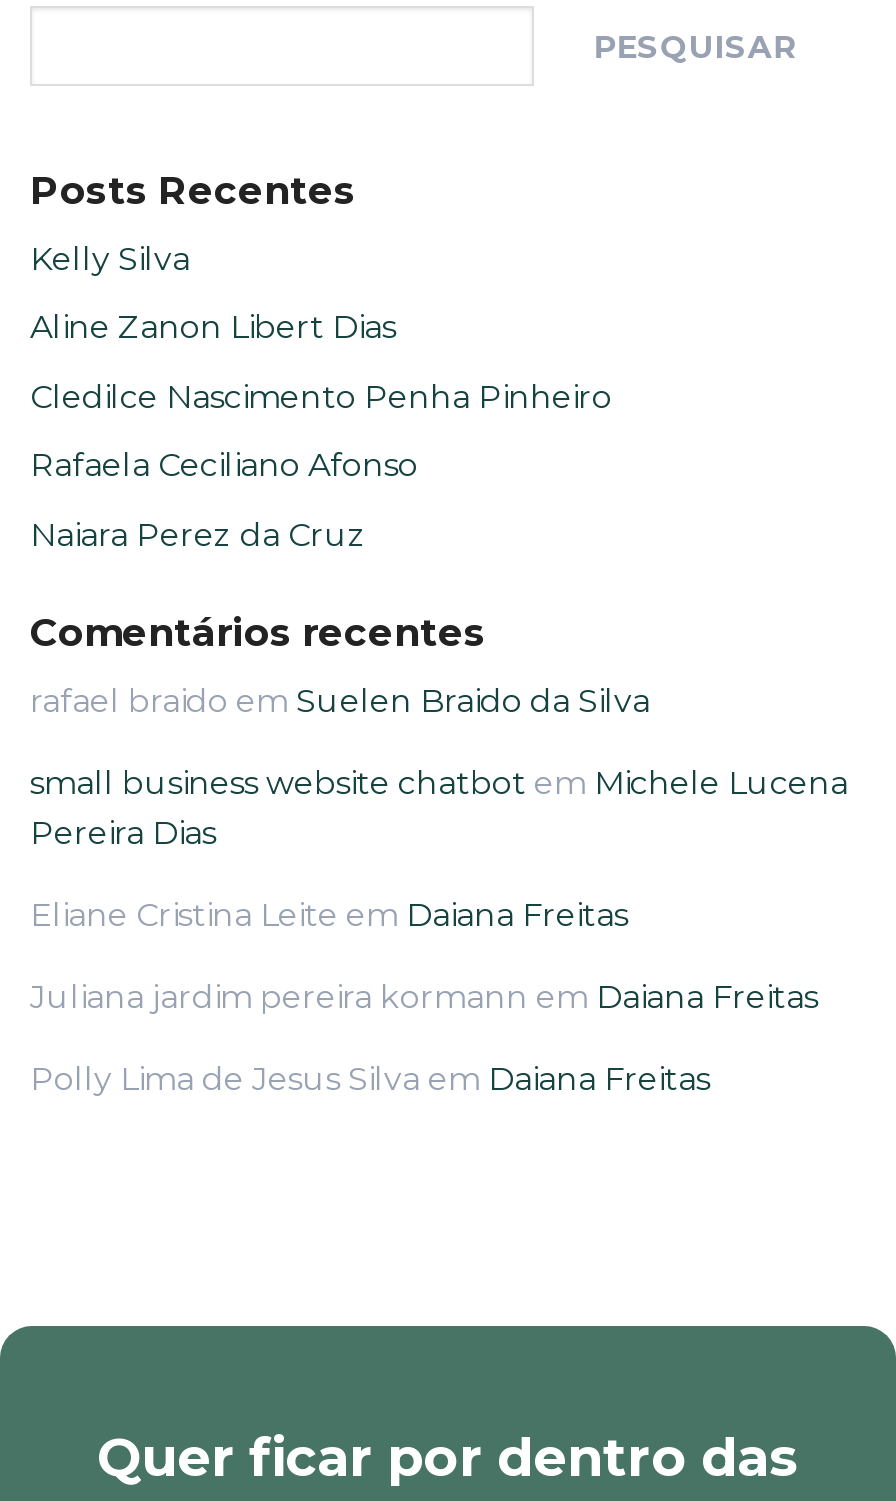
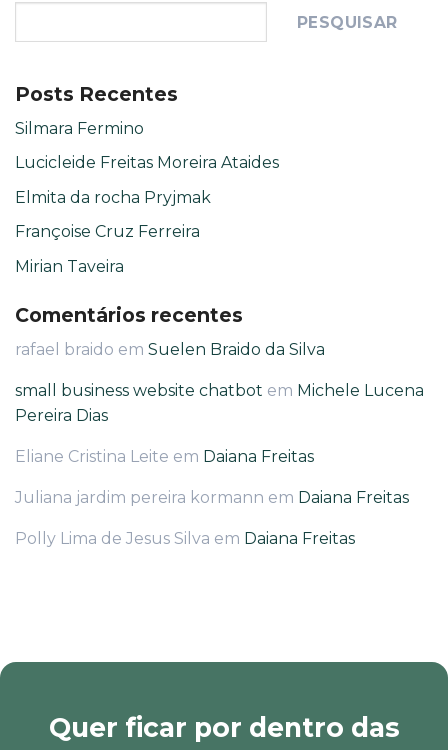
- Kelly Silva
+ Silmara Fermino

- Aline Zanon Libert Dias
+ Lucicleide Freitas Moreira Ataides

- Cledilce Nascimento Penha Pinheiro
+ Elmita da rocha Pryjmak

- Rafaela Ceciliano Afonso
+ Françoise Cruz Ferreira

- Naiara Perez da Cruz
+ Mirian Taveira
